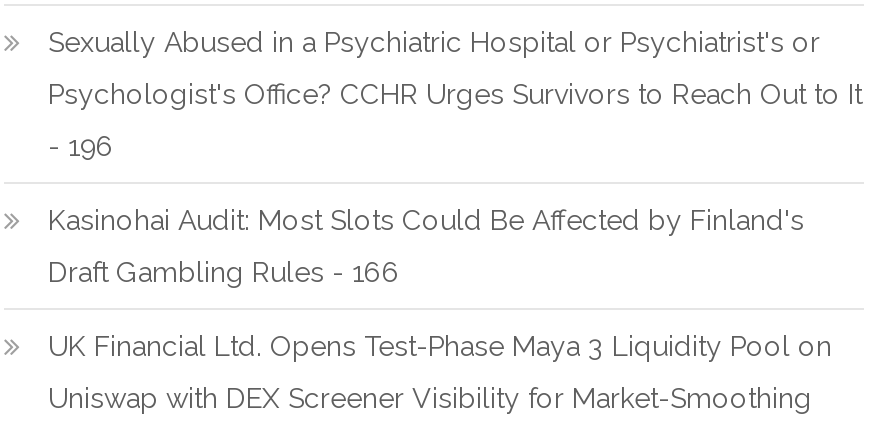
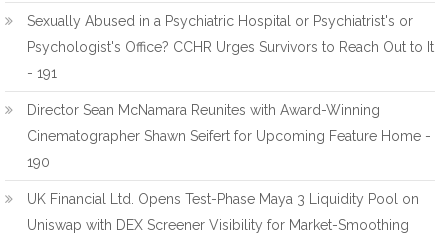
- - 196
- Kasinohai Audit: Most Slots Could Be Affected by Finland's
- Draft Gambling Rules - 166
+ - 191
+ Director Sean McNamara Reunites with Award-Winning
+ Cinematographer Shawn Seifert for Upcoming Feature Home -
+ 190
